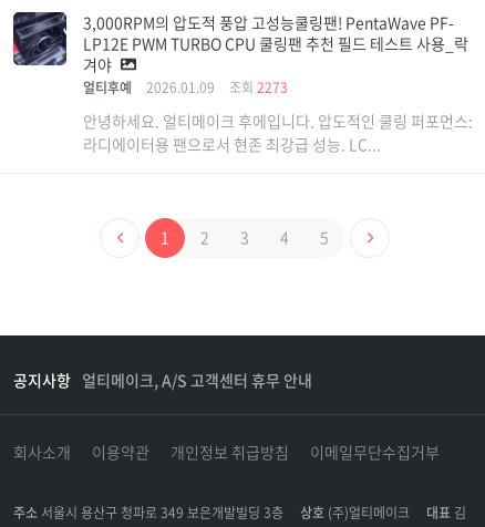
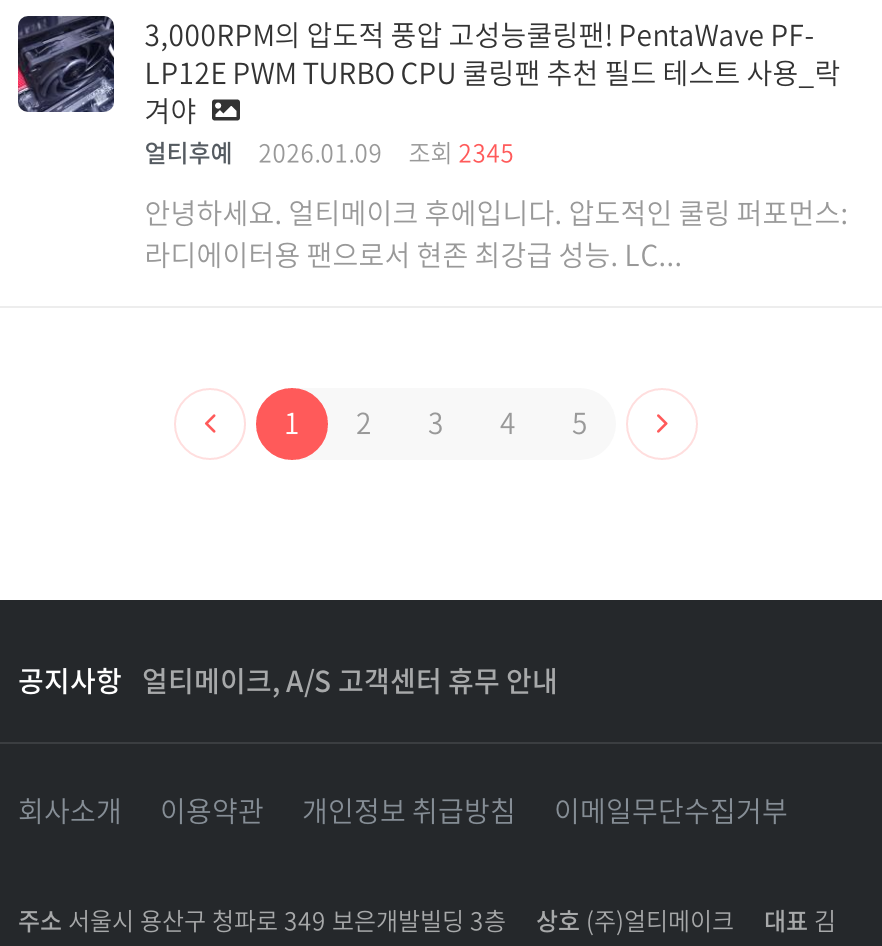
- 얼티후예 2026.01.09 조회 2273
+ 얼티후예 2026.01.09 조회 2345
